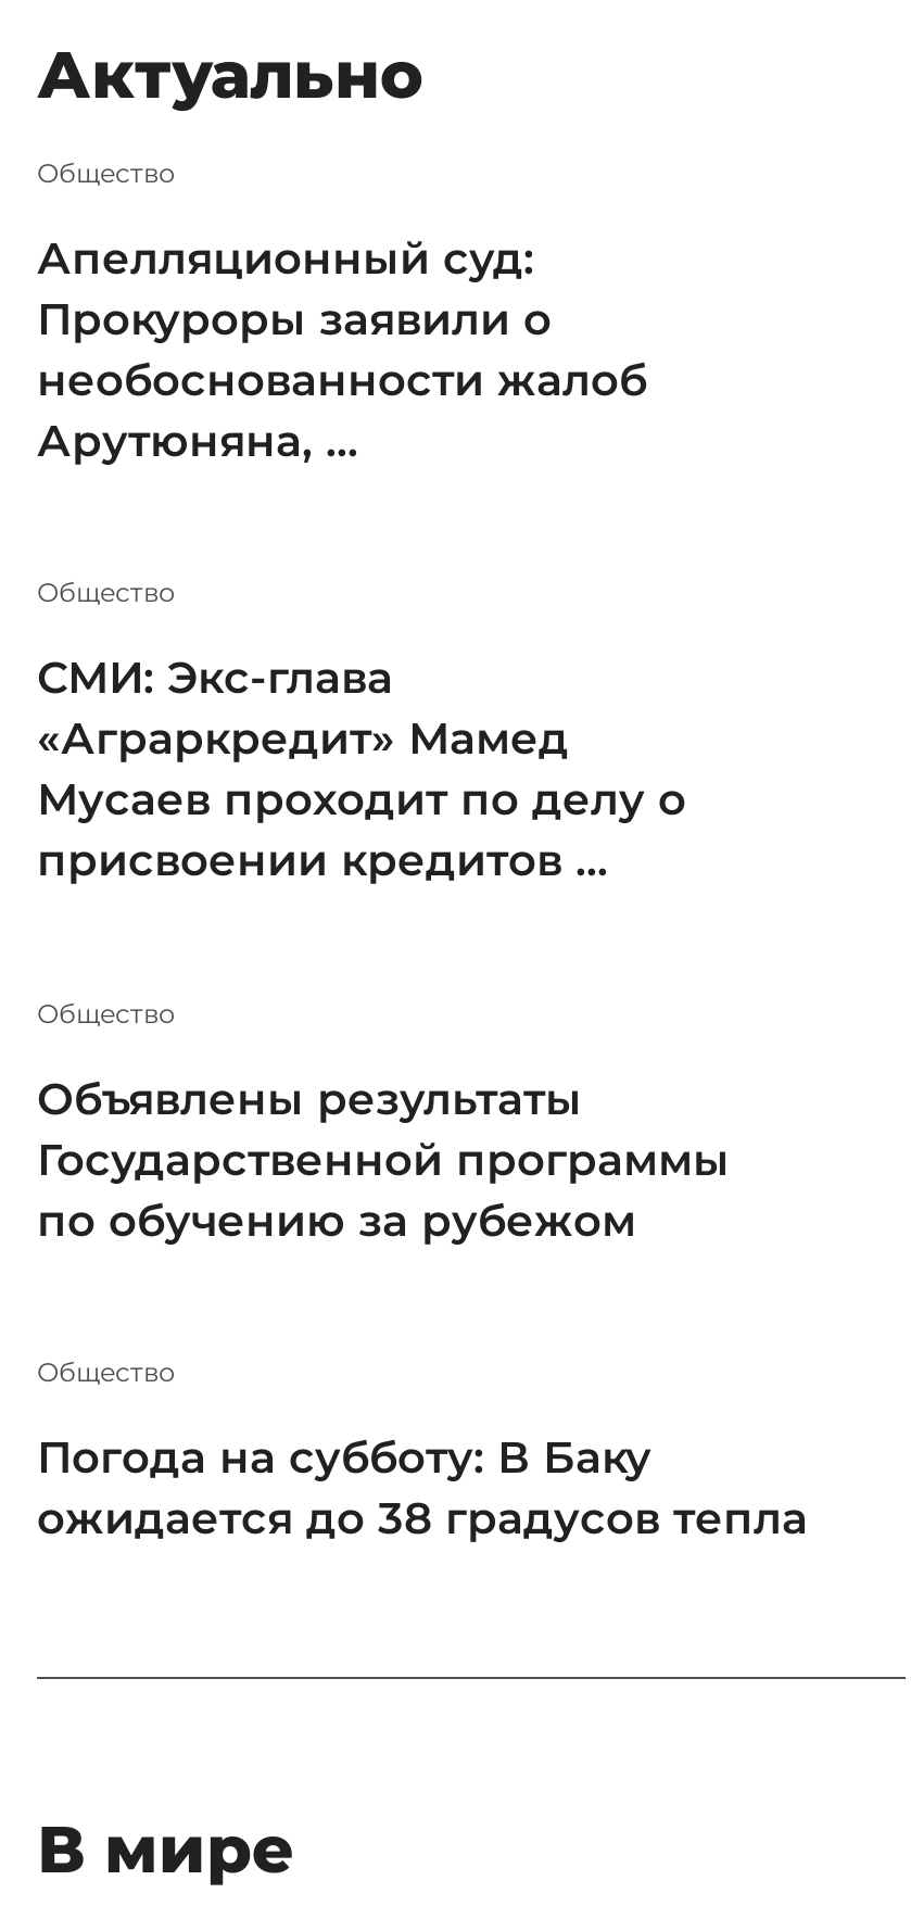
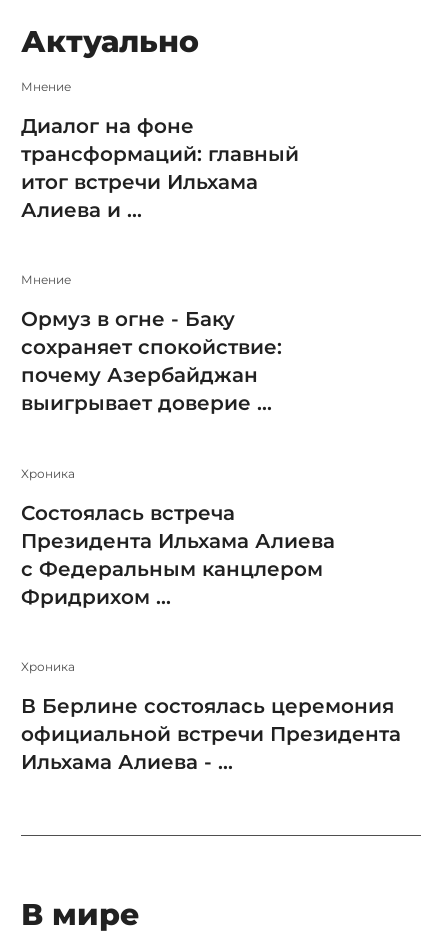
- Общество
+ Мнение

- Апелляционный суд:
- Прокуроры заявили о
- необоснованности жалоб
- Арутюняна, ...
+ Диалог на фоне
+ трансформаций: главный
+ итог встречи Ильхама
+ Алиева и ...

- Общество
+ Мнение

- СМИ: Экс-глава
- «Аграркредит» Мамед
- Мусаев проходит по делу о
- присвоении кредитов ...
+ Ормуз в огне - Баку
+ сохраняет спокойствие:
+ почему Азербайджан
+ выигрывает доверие ...

- Общество
+ Xроника

- Объявлены результаты
- Государственной программы
- по обучению за рубежом
+ Состоялась встреча
+ Президента Ильхама Алиева
+ с Федеральным канцлером
+ Фридрихом ...

- Общество
+ Xроника

- Погода на субботу: В Баку
- ожидается до 38 градусов тепла
+ В Берлине состоялась церемония
+ официальной встречи Президента
+ Ильхама Алиева - ...
